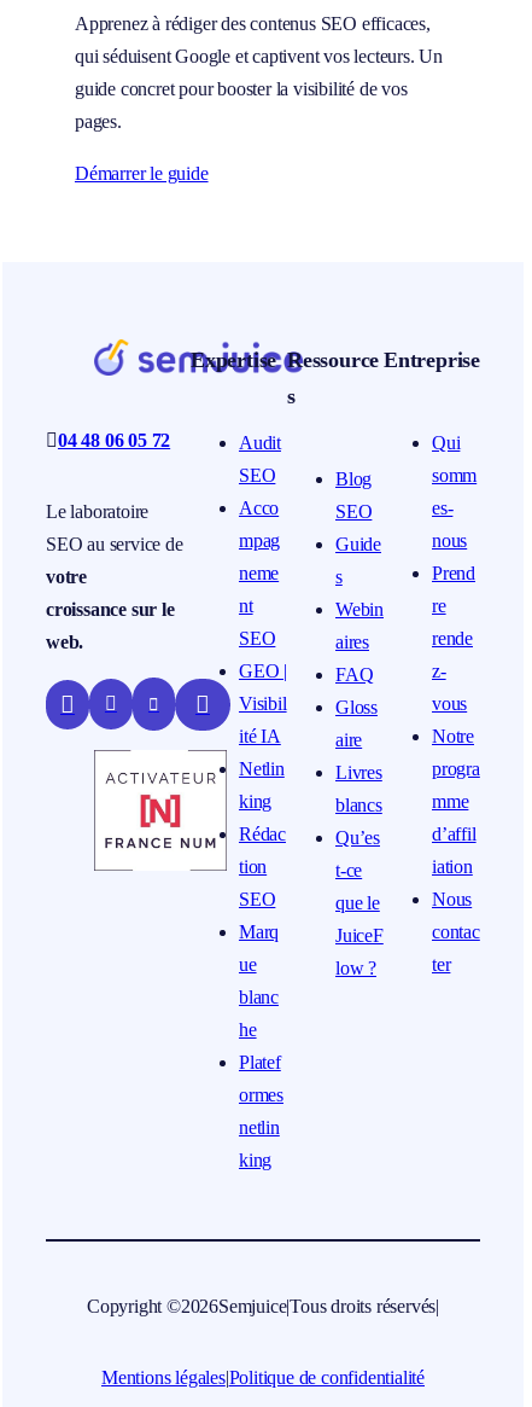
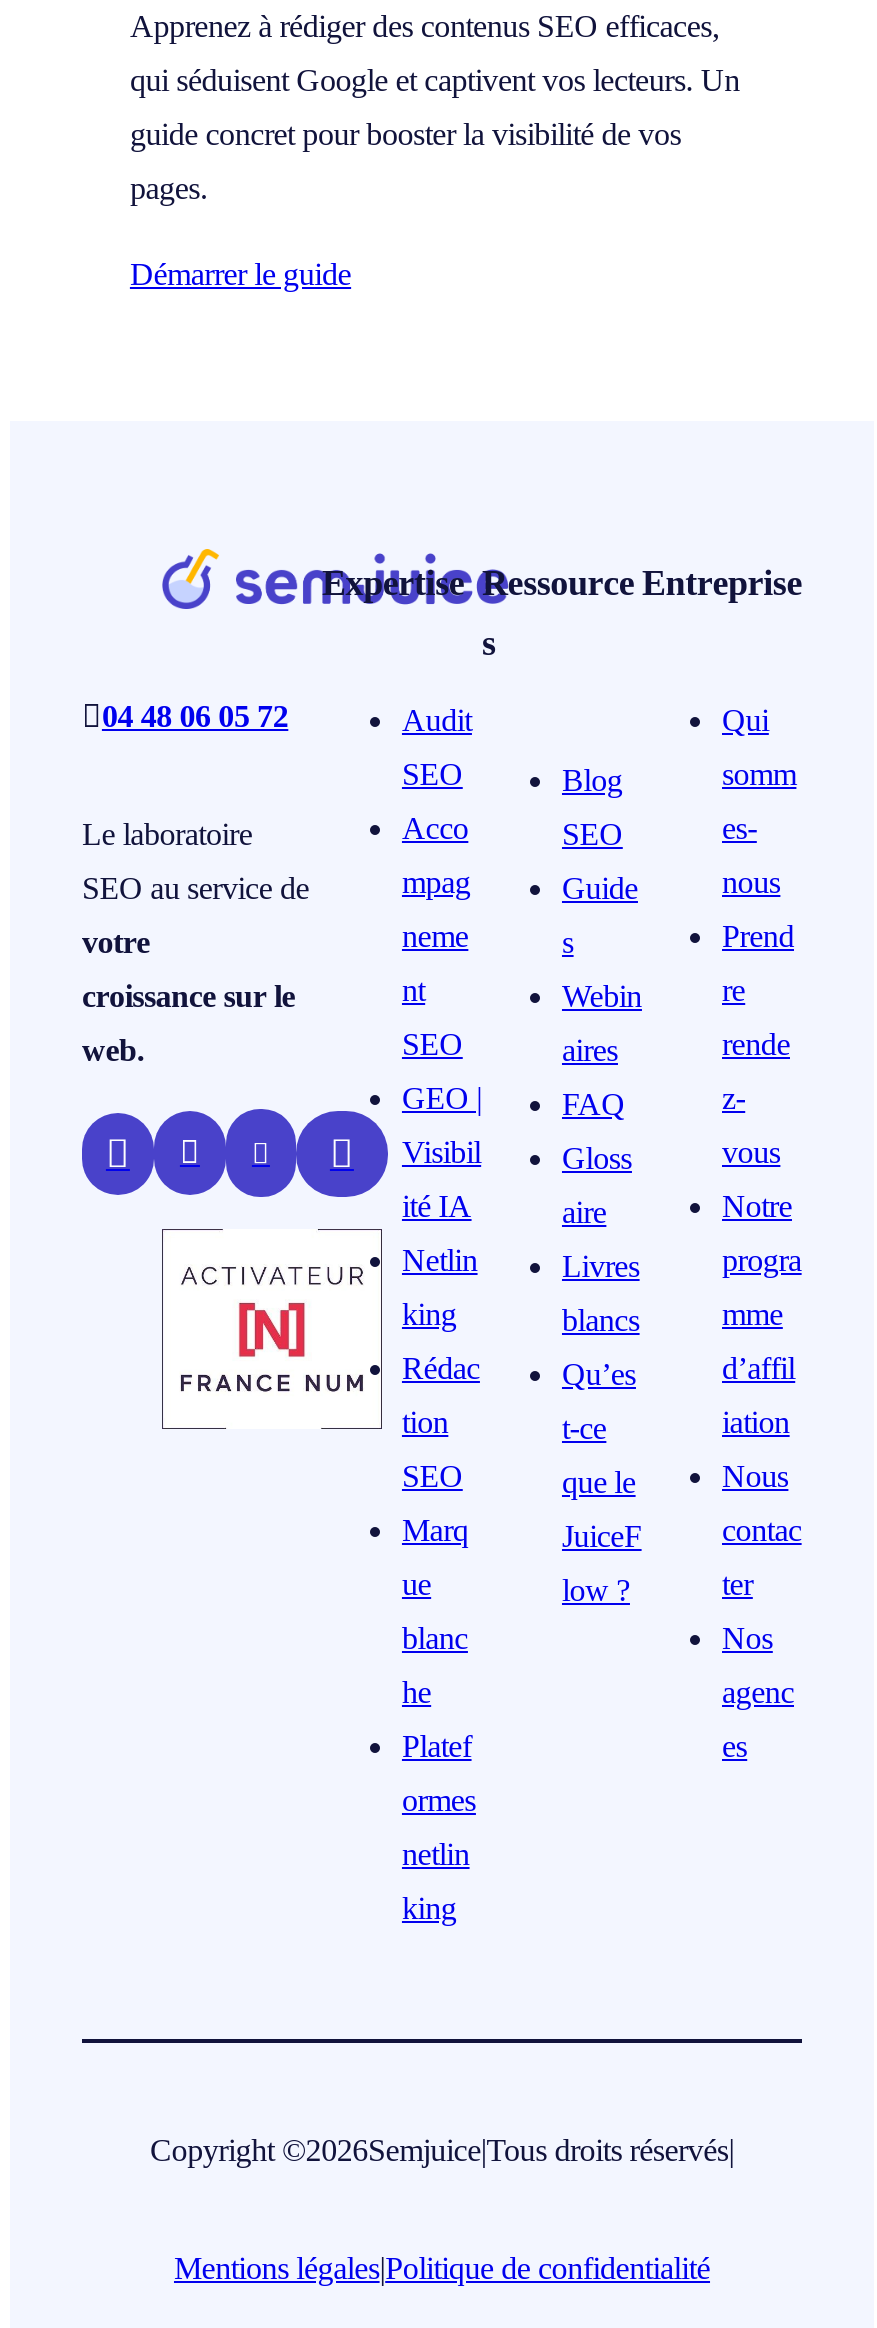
+ Nos
+ agenc
+ es
